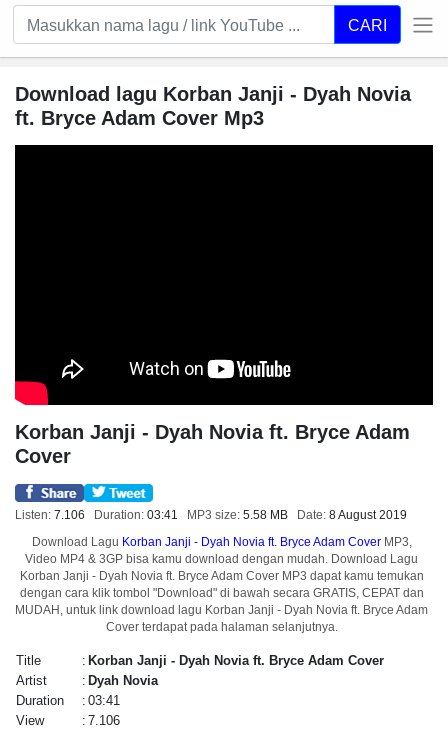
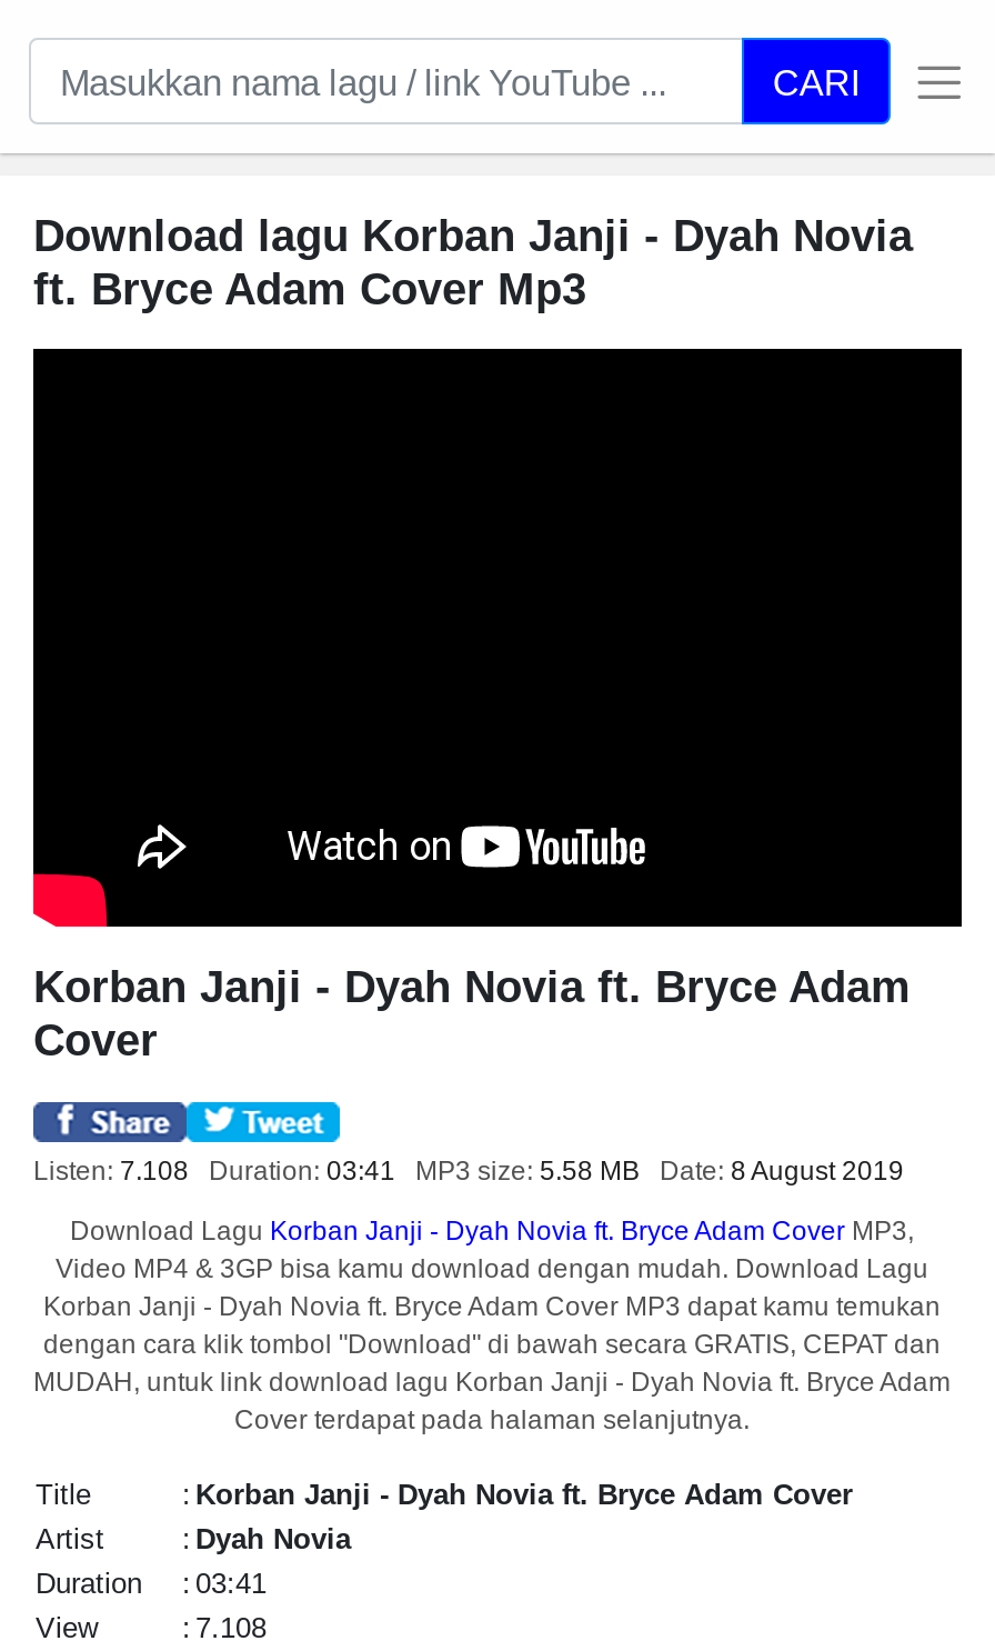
- Listen: 7.106 Duration: 03:41 MP3 size: 5.58 MB Date: 8 August 2019
+ Listen: 7.108 Duration: 03:41 MP3 size: 5.58 MB Date: 8 August 2019

- : 7.106
+ : 7.108
